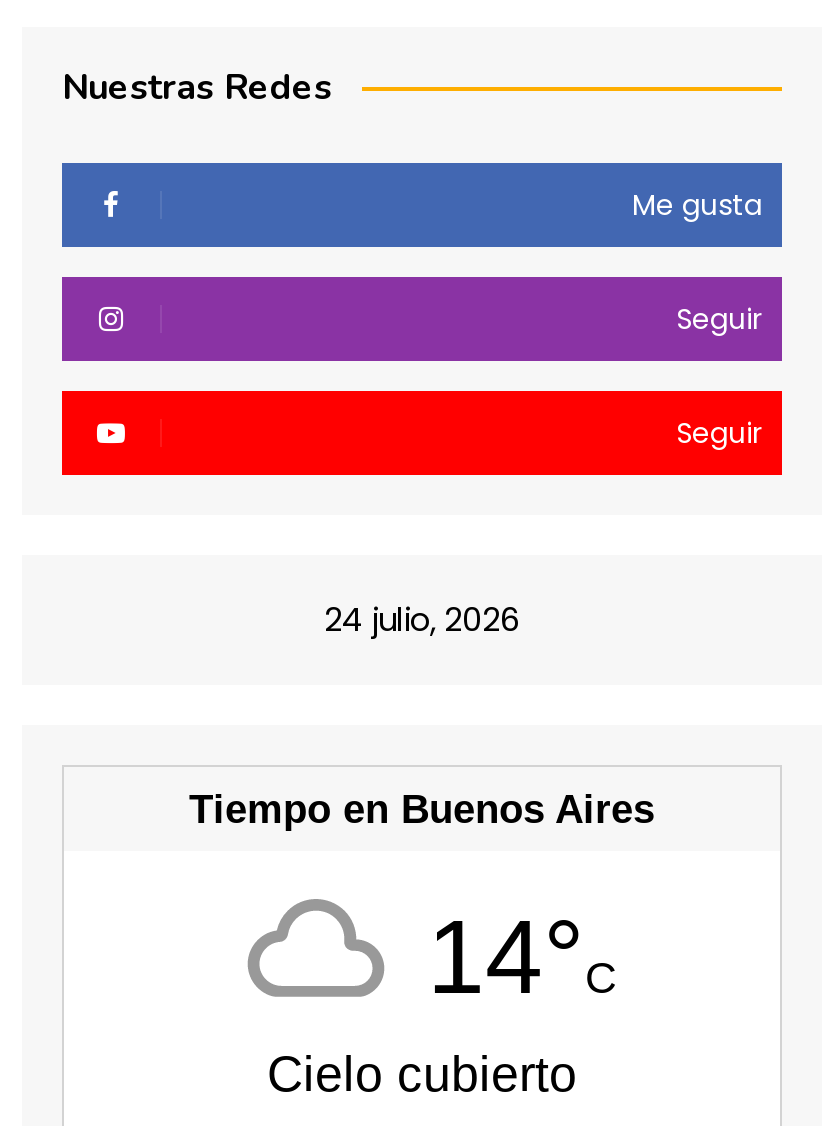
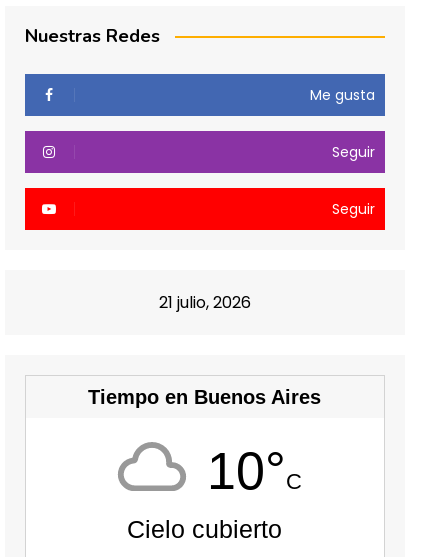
- 24 julio, 2026
+ 21 julio, 2026

- 14°C
+ 10°C
